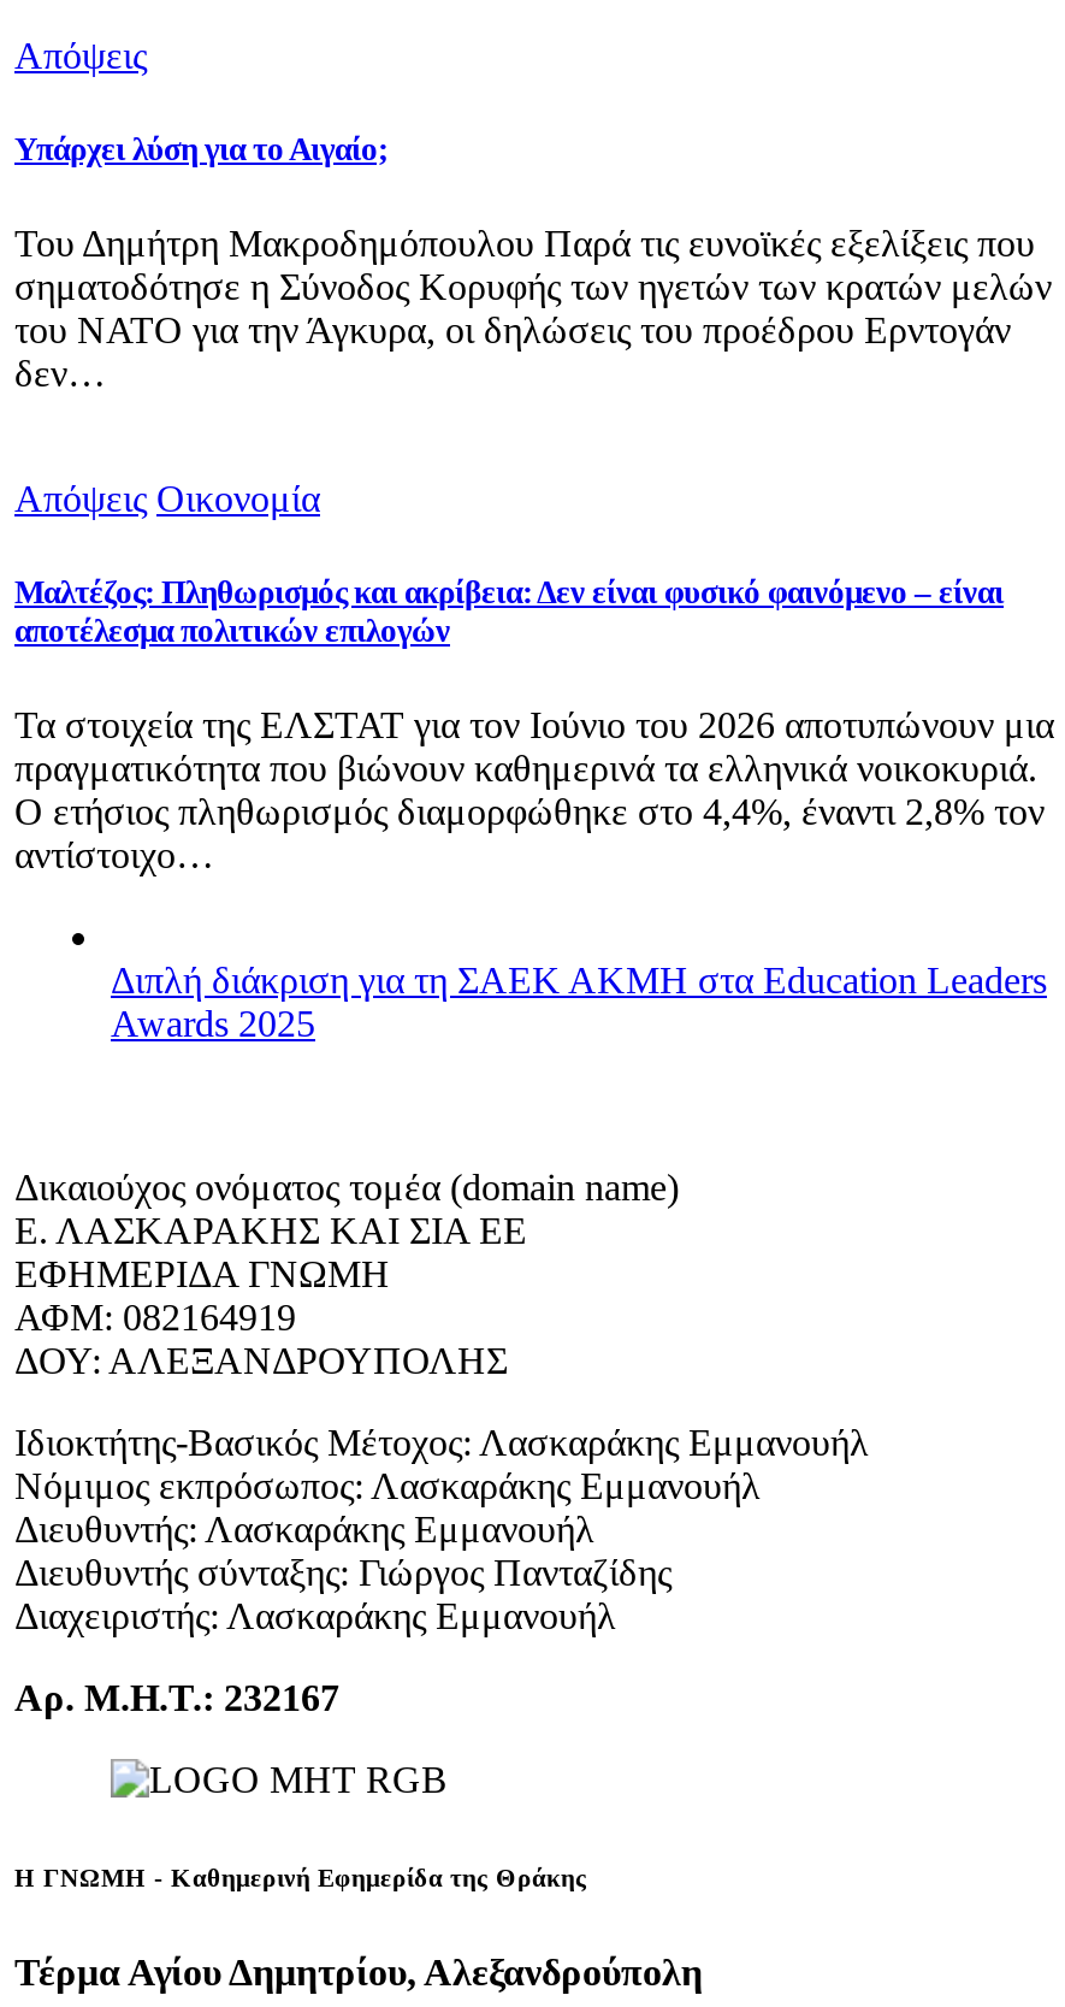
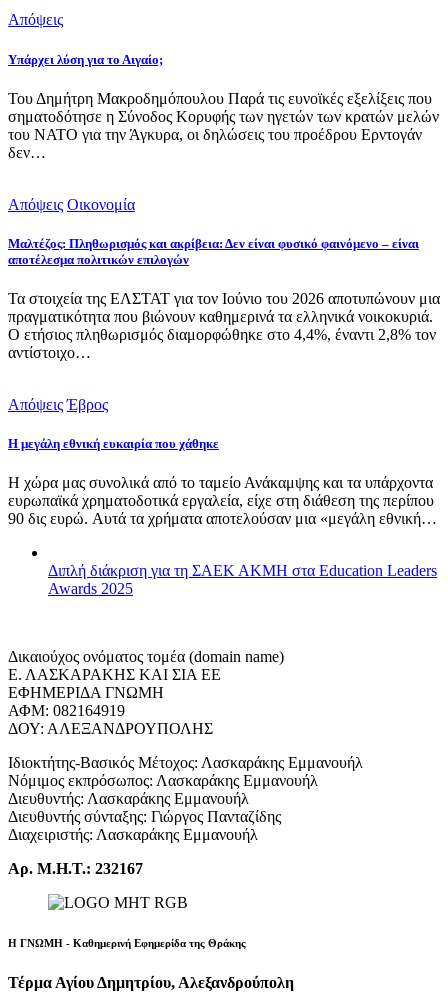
+ Απόψεις Έβρος
+ Η μεγάλη εθνική ευκαιρία που χάθηκε
+ Η χώρα μας συνολικά από το ταμείο Ανάκαμψης και τα υπάρχοντα
+ ευρωπαϊκά χρηματοδοτικά εργαλεία, είχε στη διάθεση της περίπου
+ 90 δις ευρώ. Αυτά τα χρήματα αποτελούσαν μια «μεγάλη εθνική…
